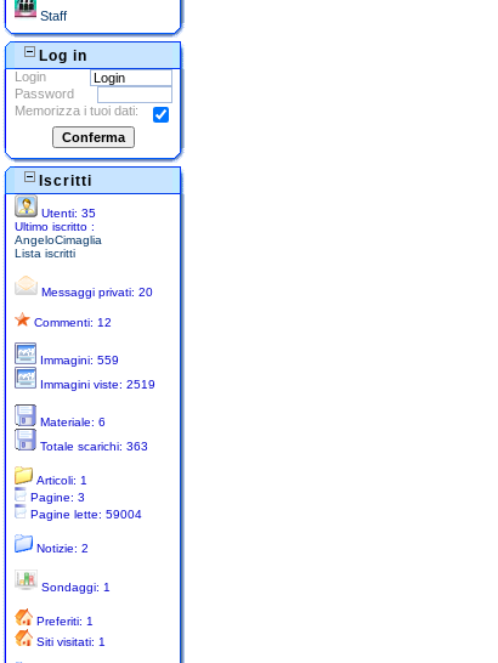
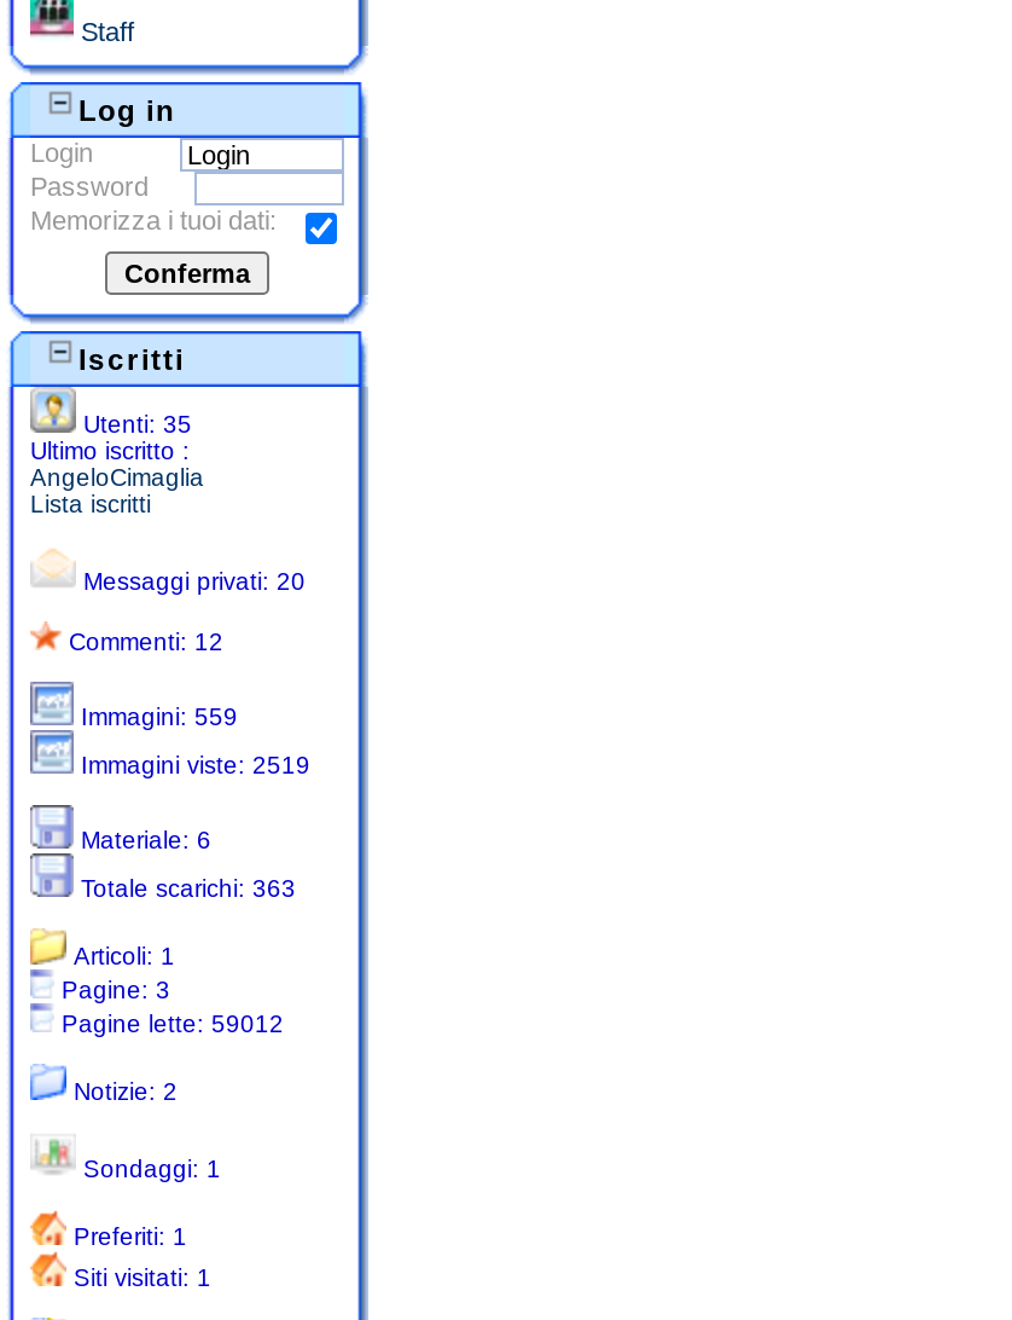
- Pagine lette: 59004
+ Pagine lette: 59012
